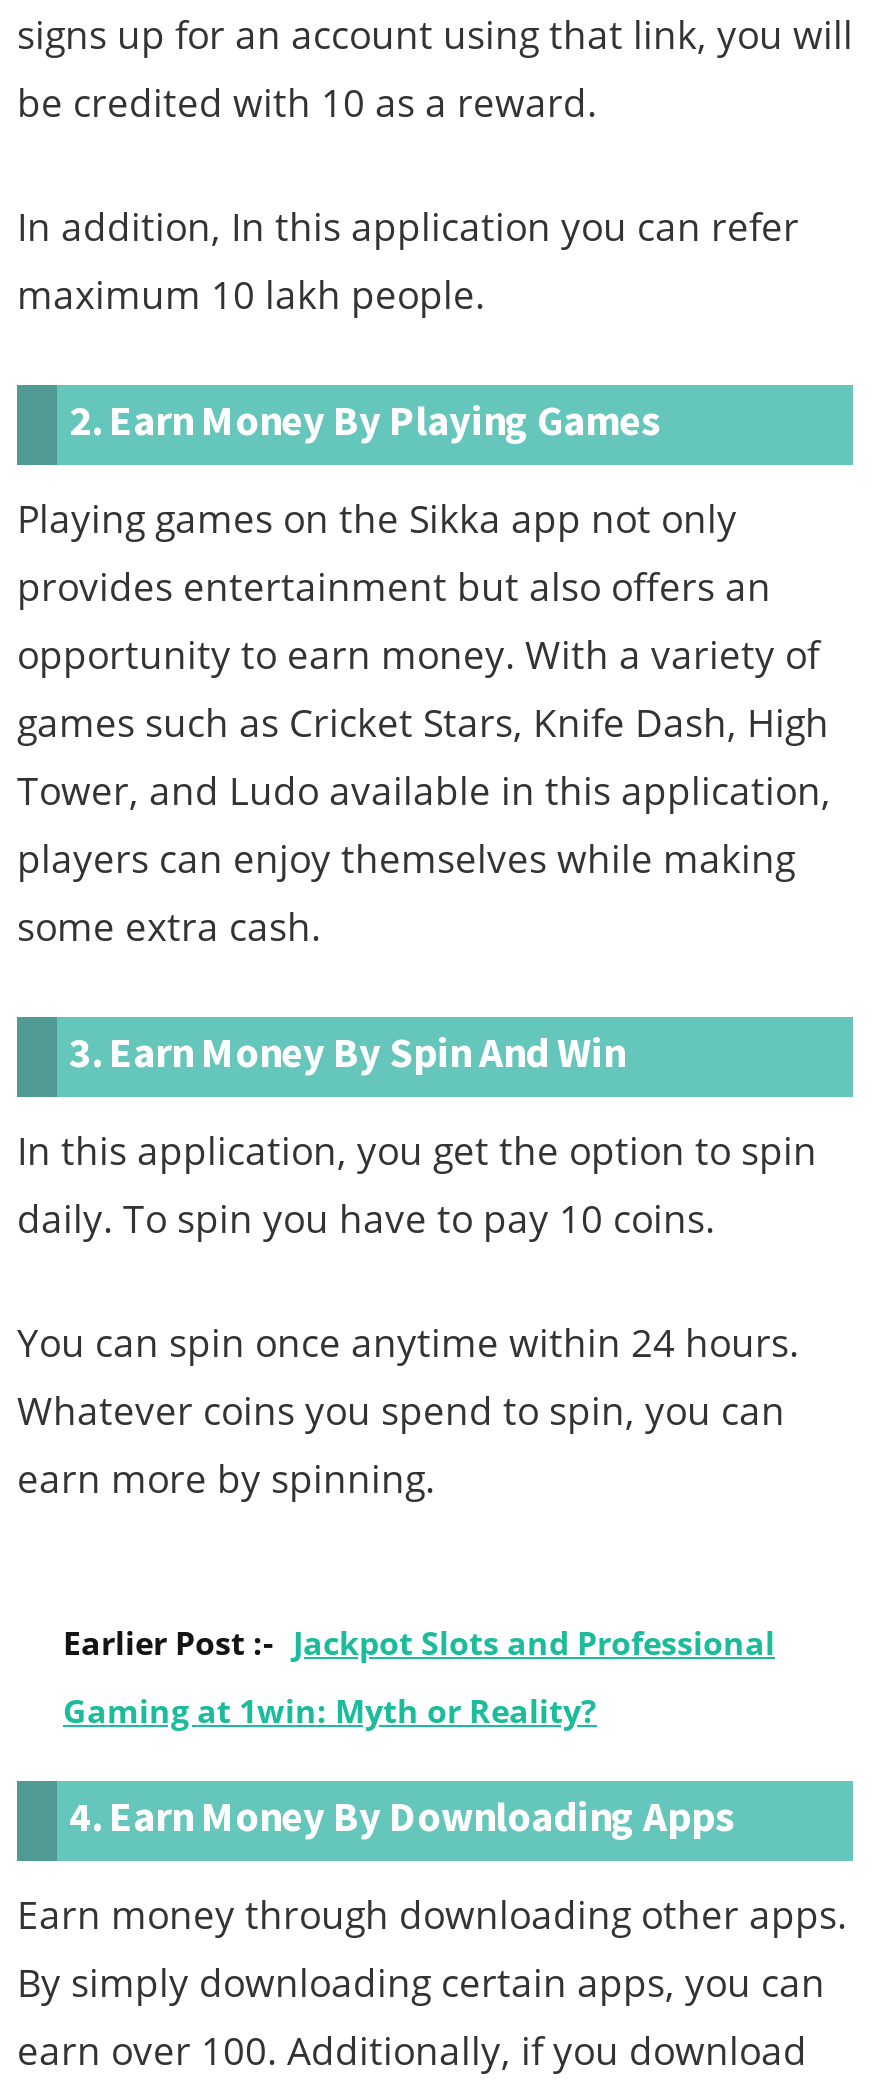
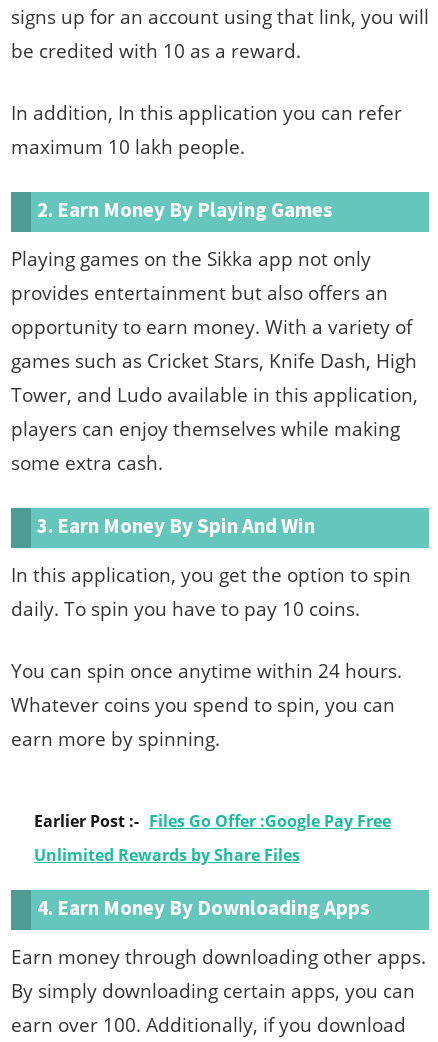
- Earlier Post :- Jackpot Slots and Professional
+ Earlier Post :- Files Go Offer :Google Pay Free

- Gaming at 1win: Myth or Reality?
+ Unlimited Rewards by Share Files
